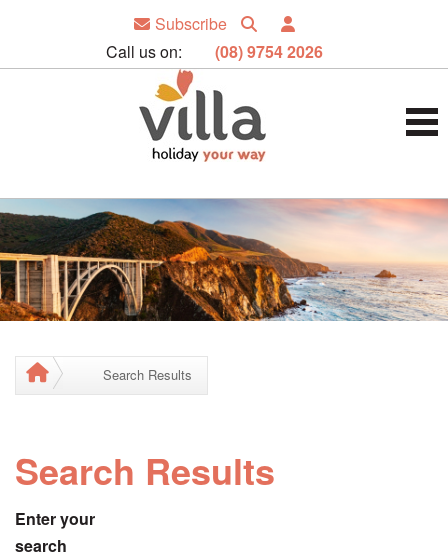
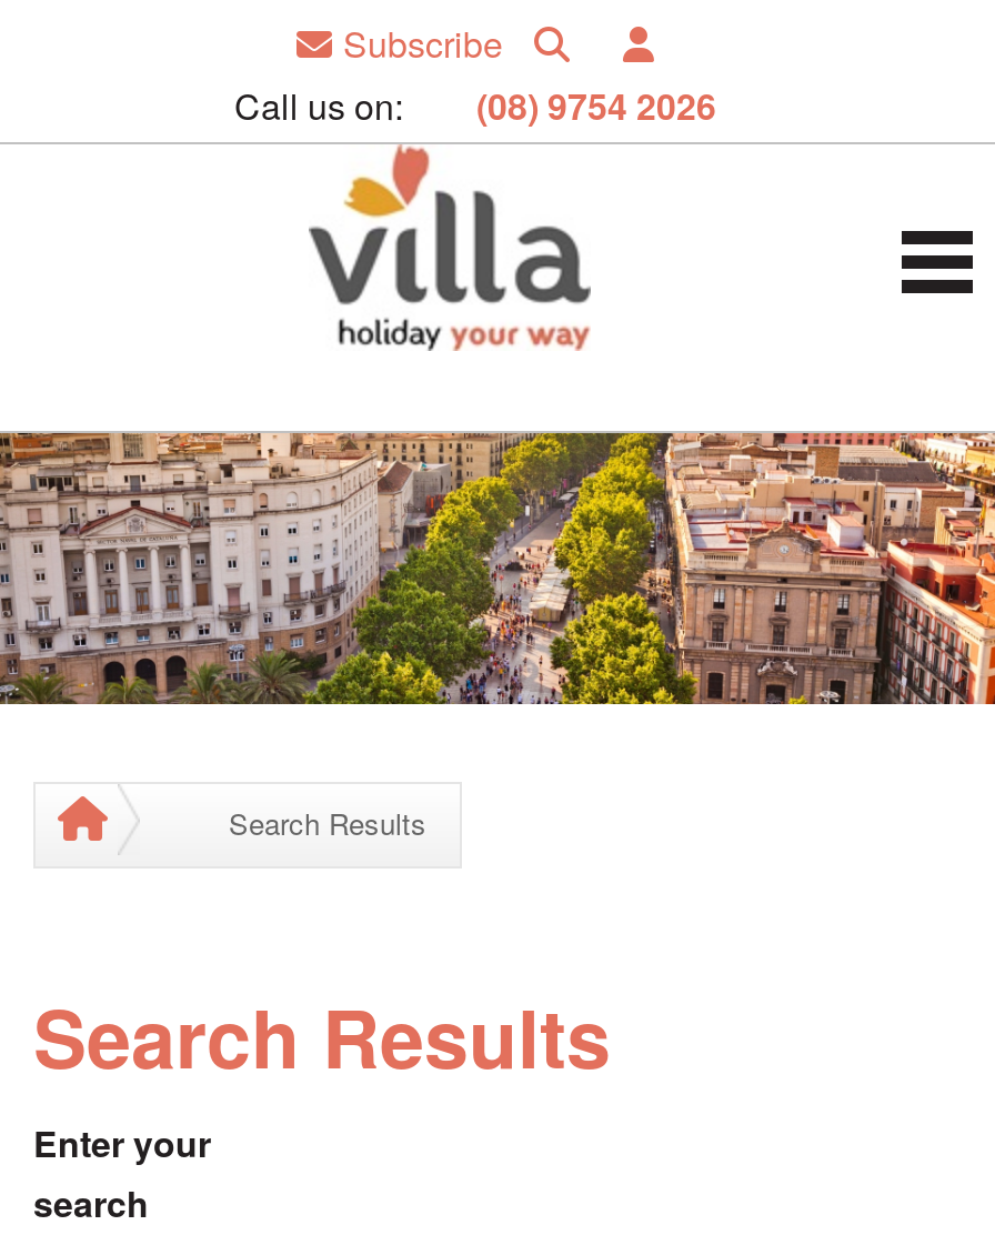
- [image]
+ [image]
